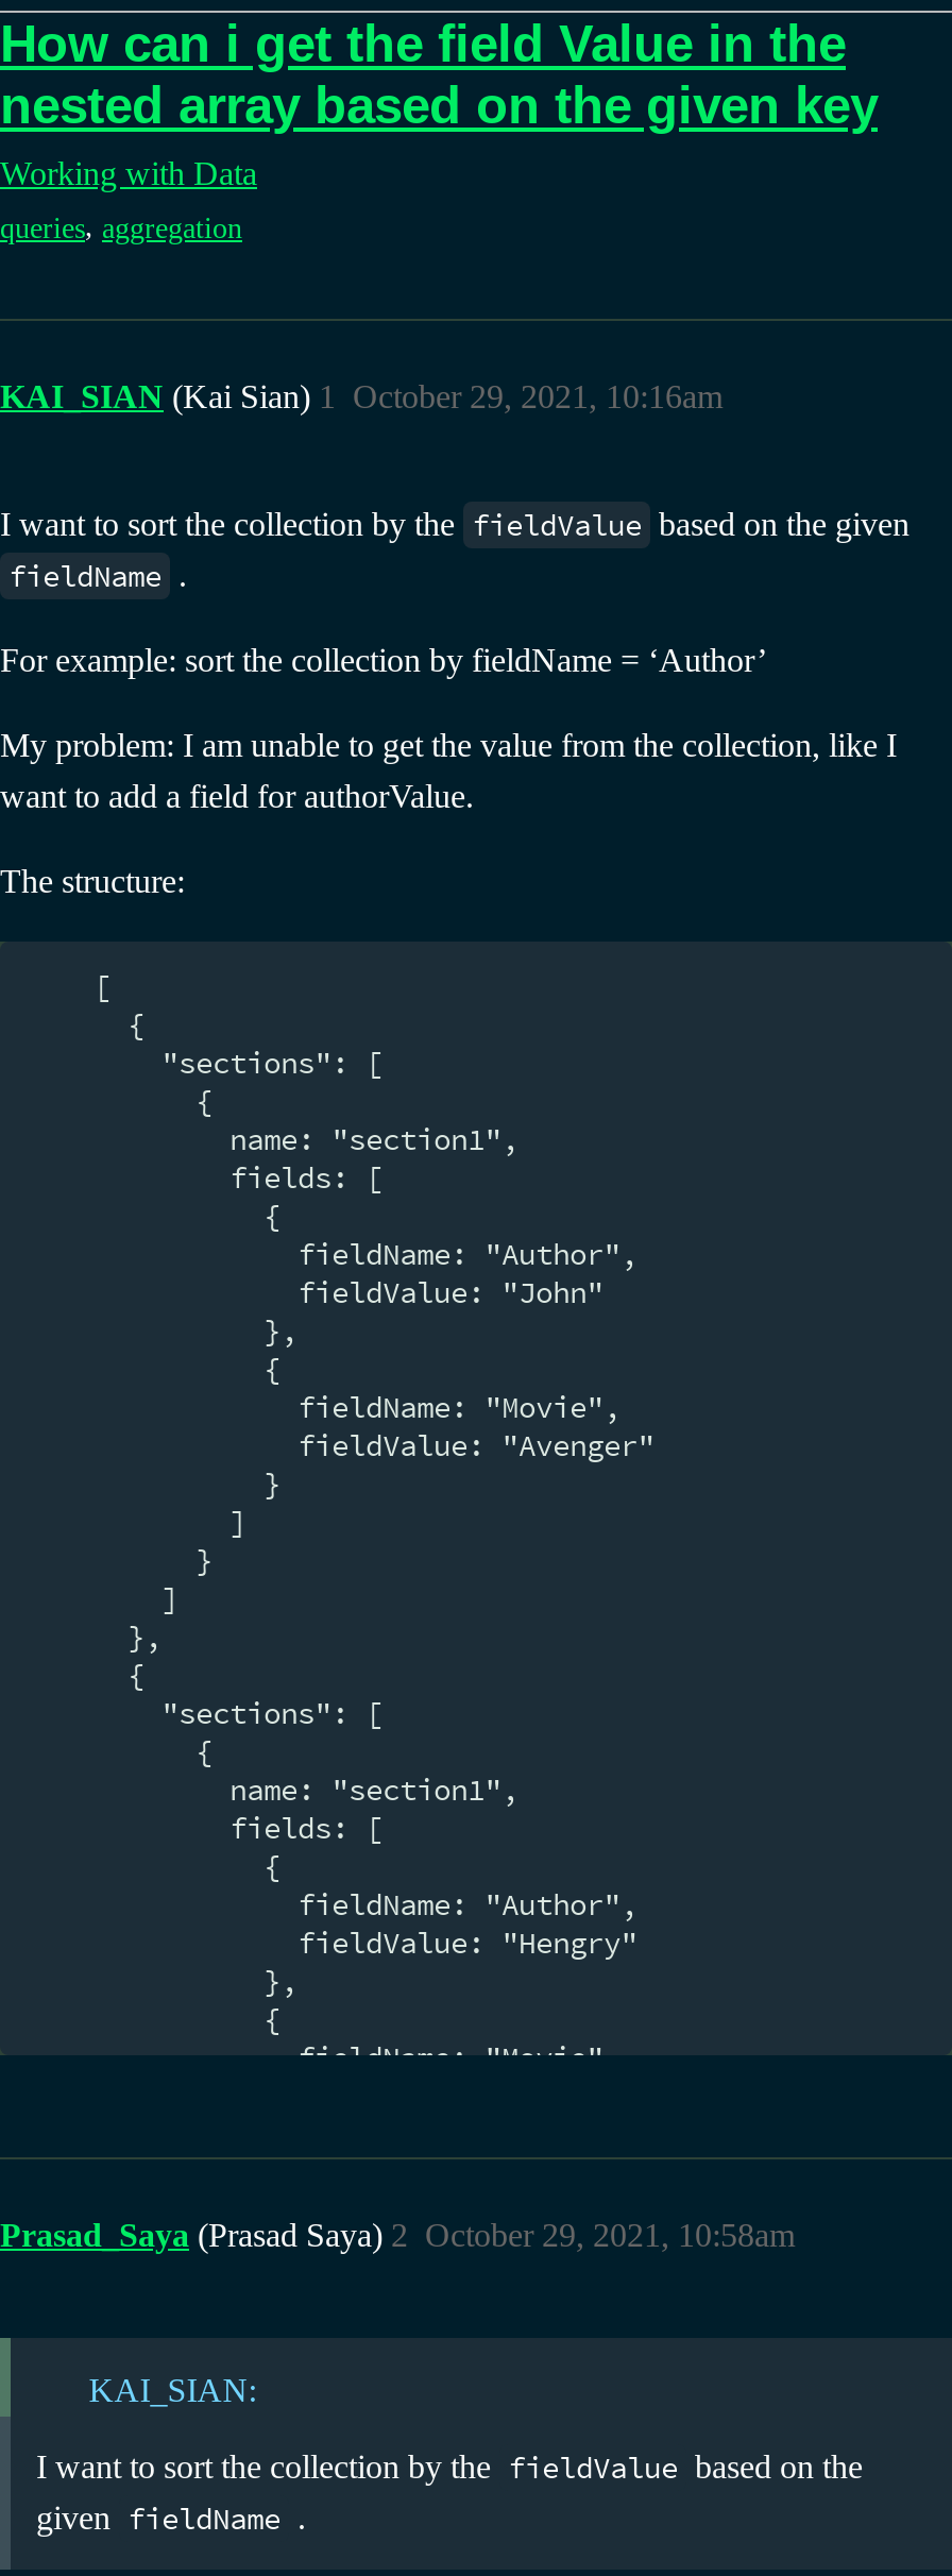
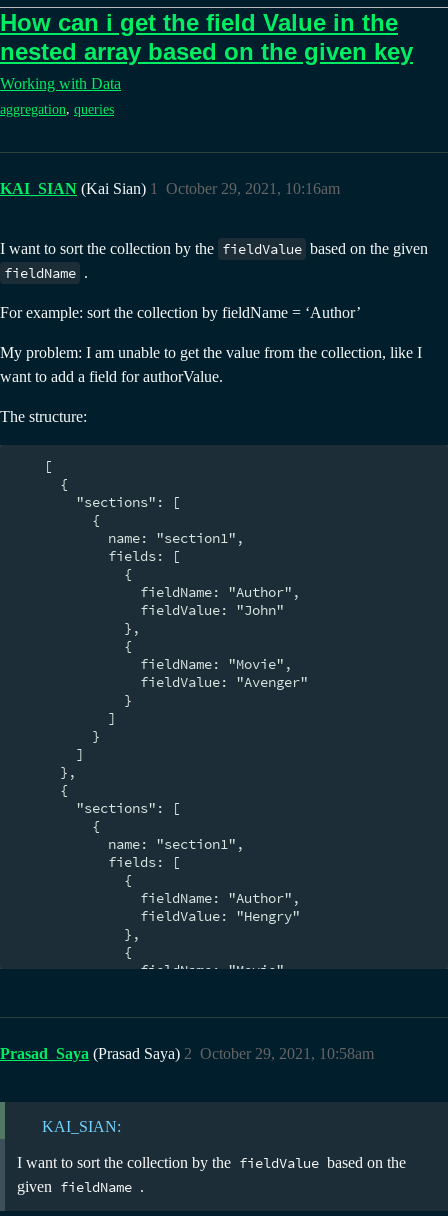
- queries, aggregation
+ aggregation, queries
